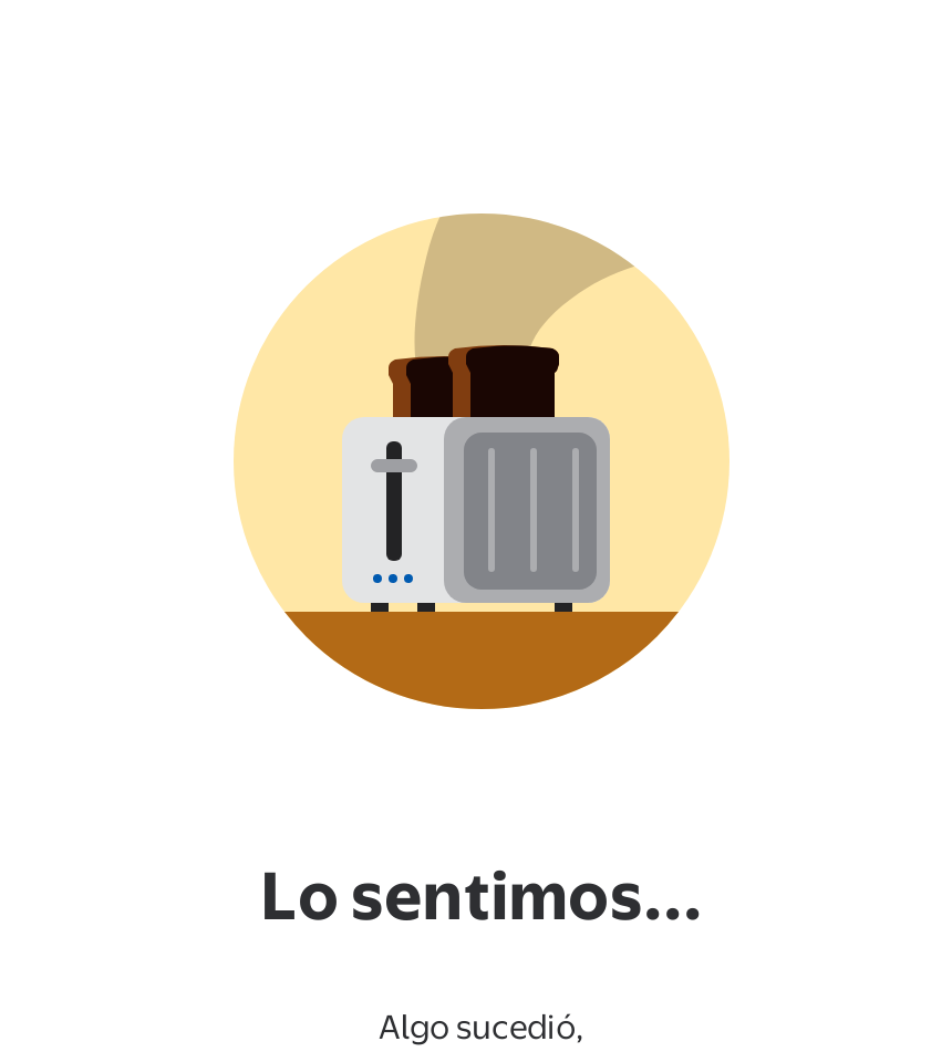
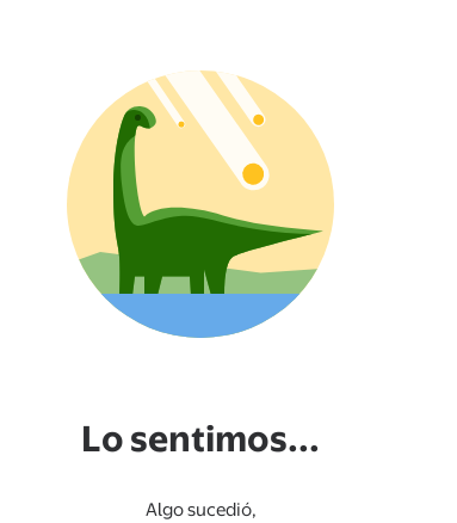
- [image]
+ [image]
